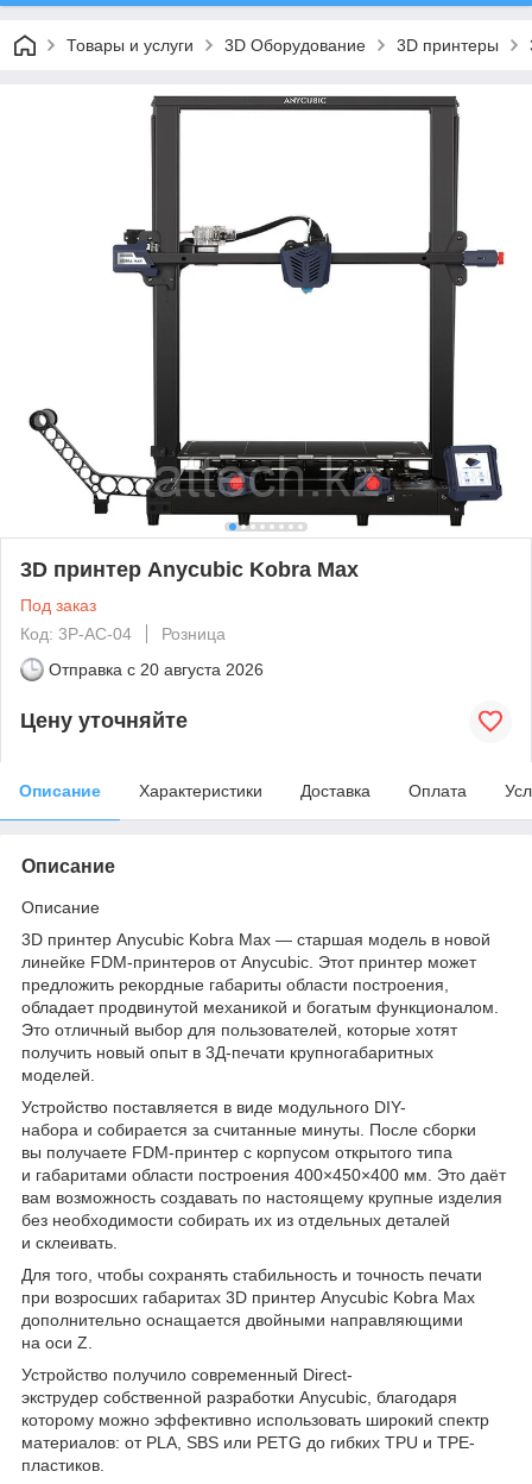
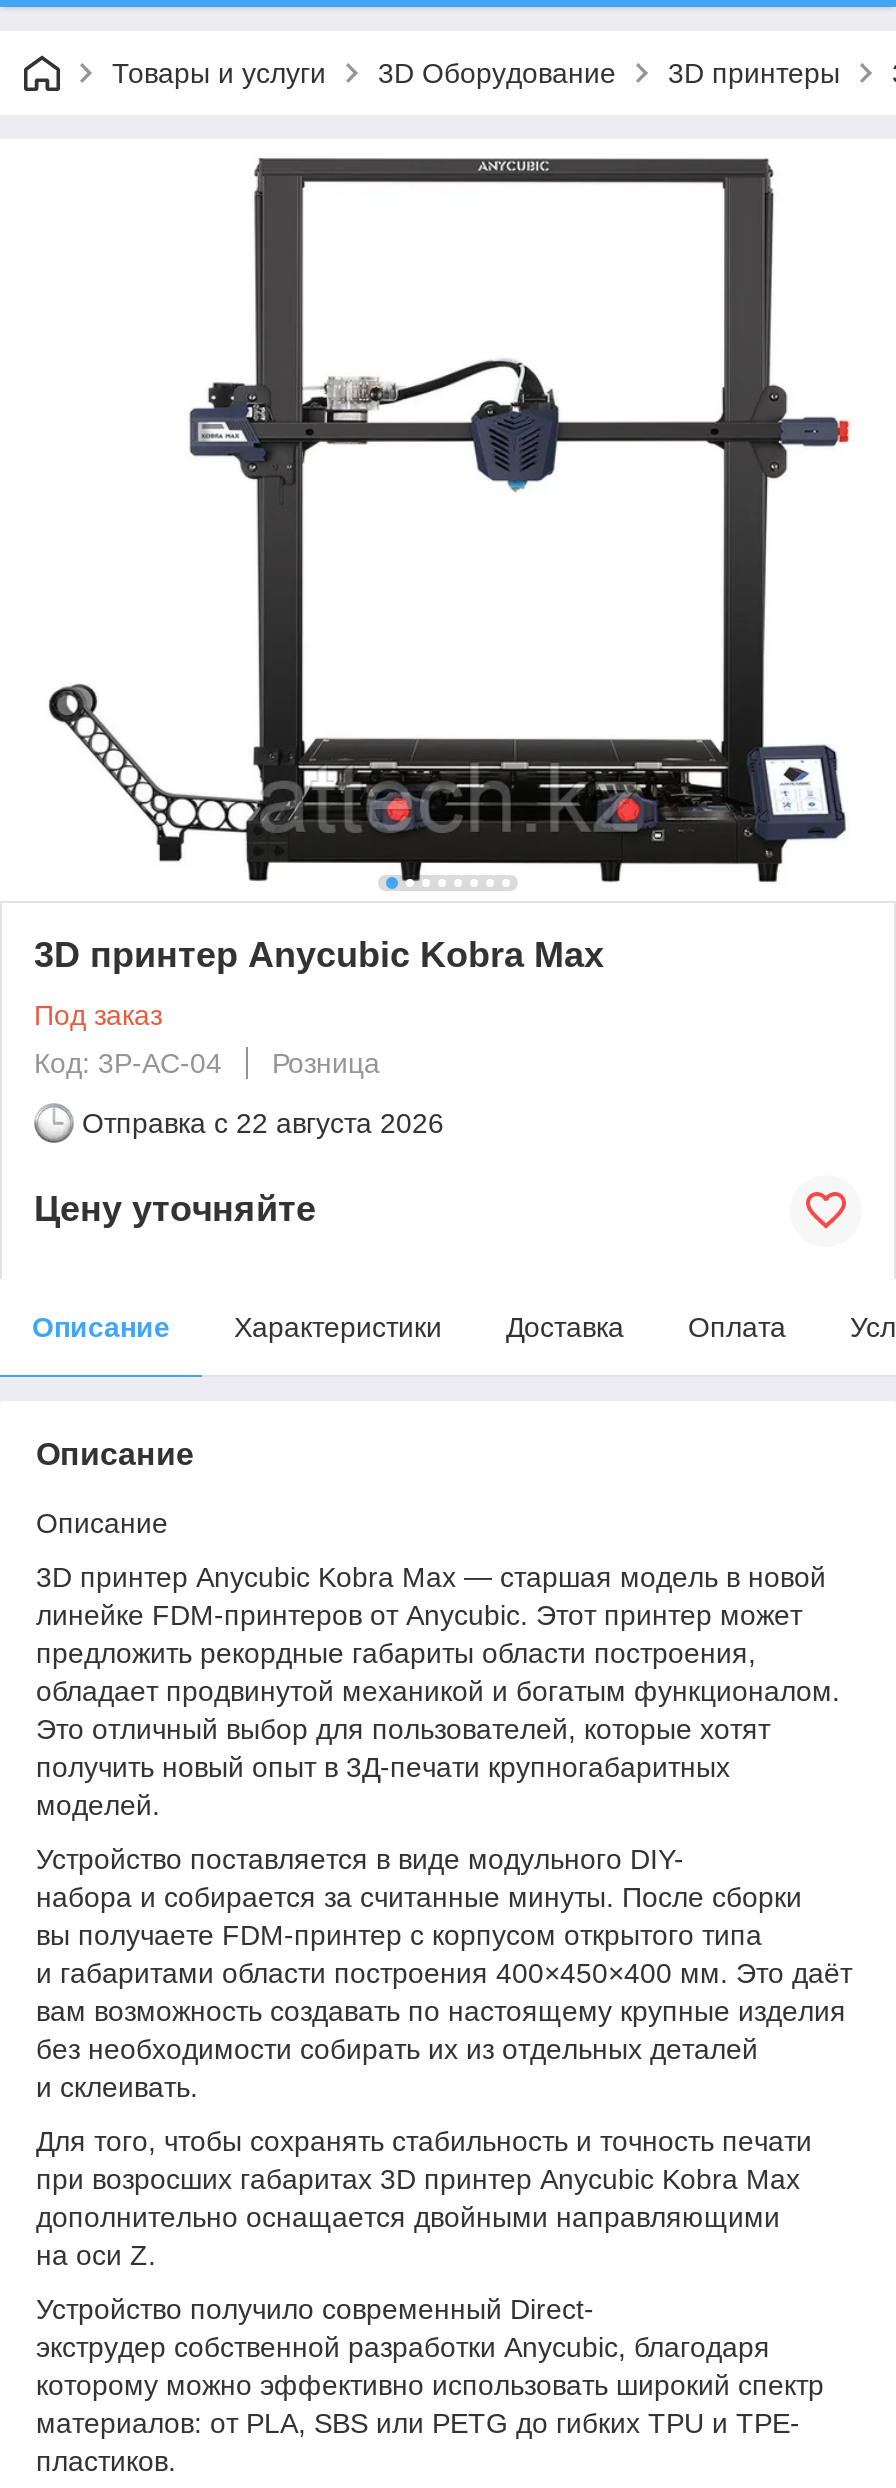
- Отправка с 20 августа 2026
+ Отправка с 22 августа 2026
